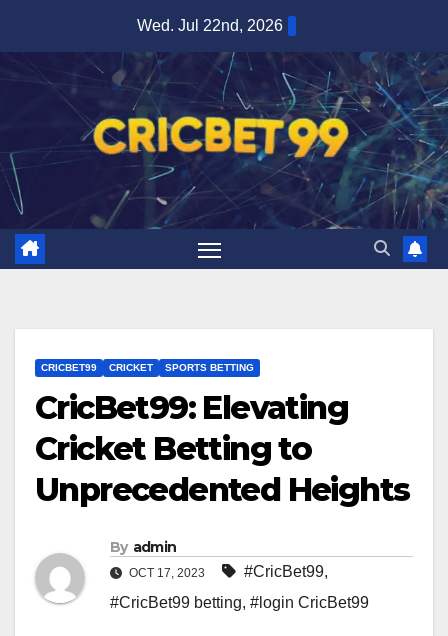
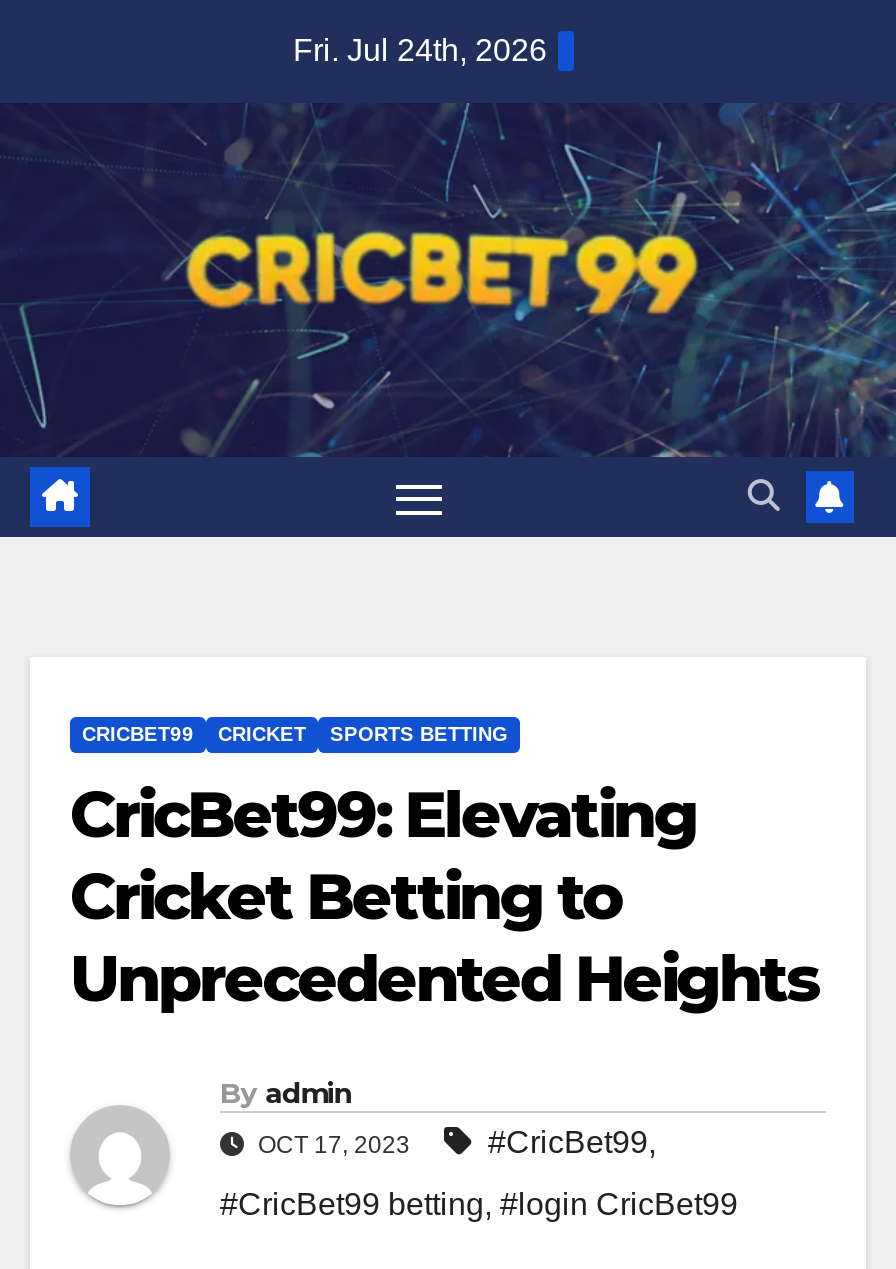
- Wed. Jul 22nd, 2026
+ Fri. Jul 24th, 2026
